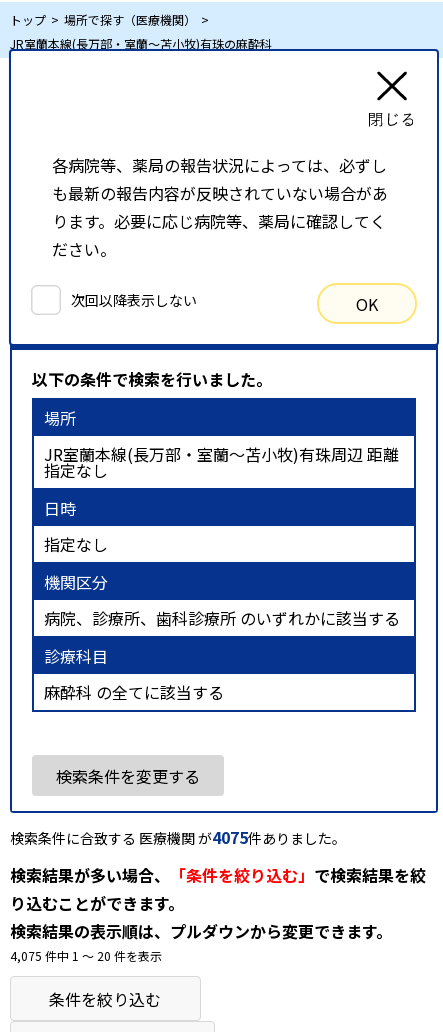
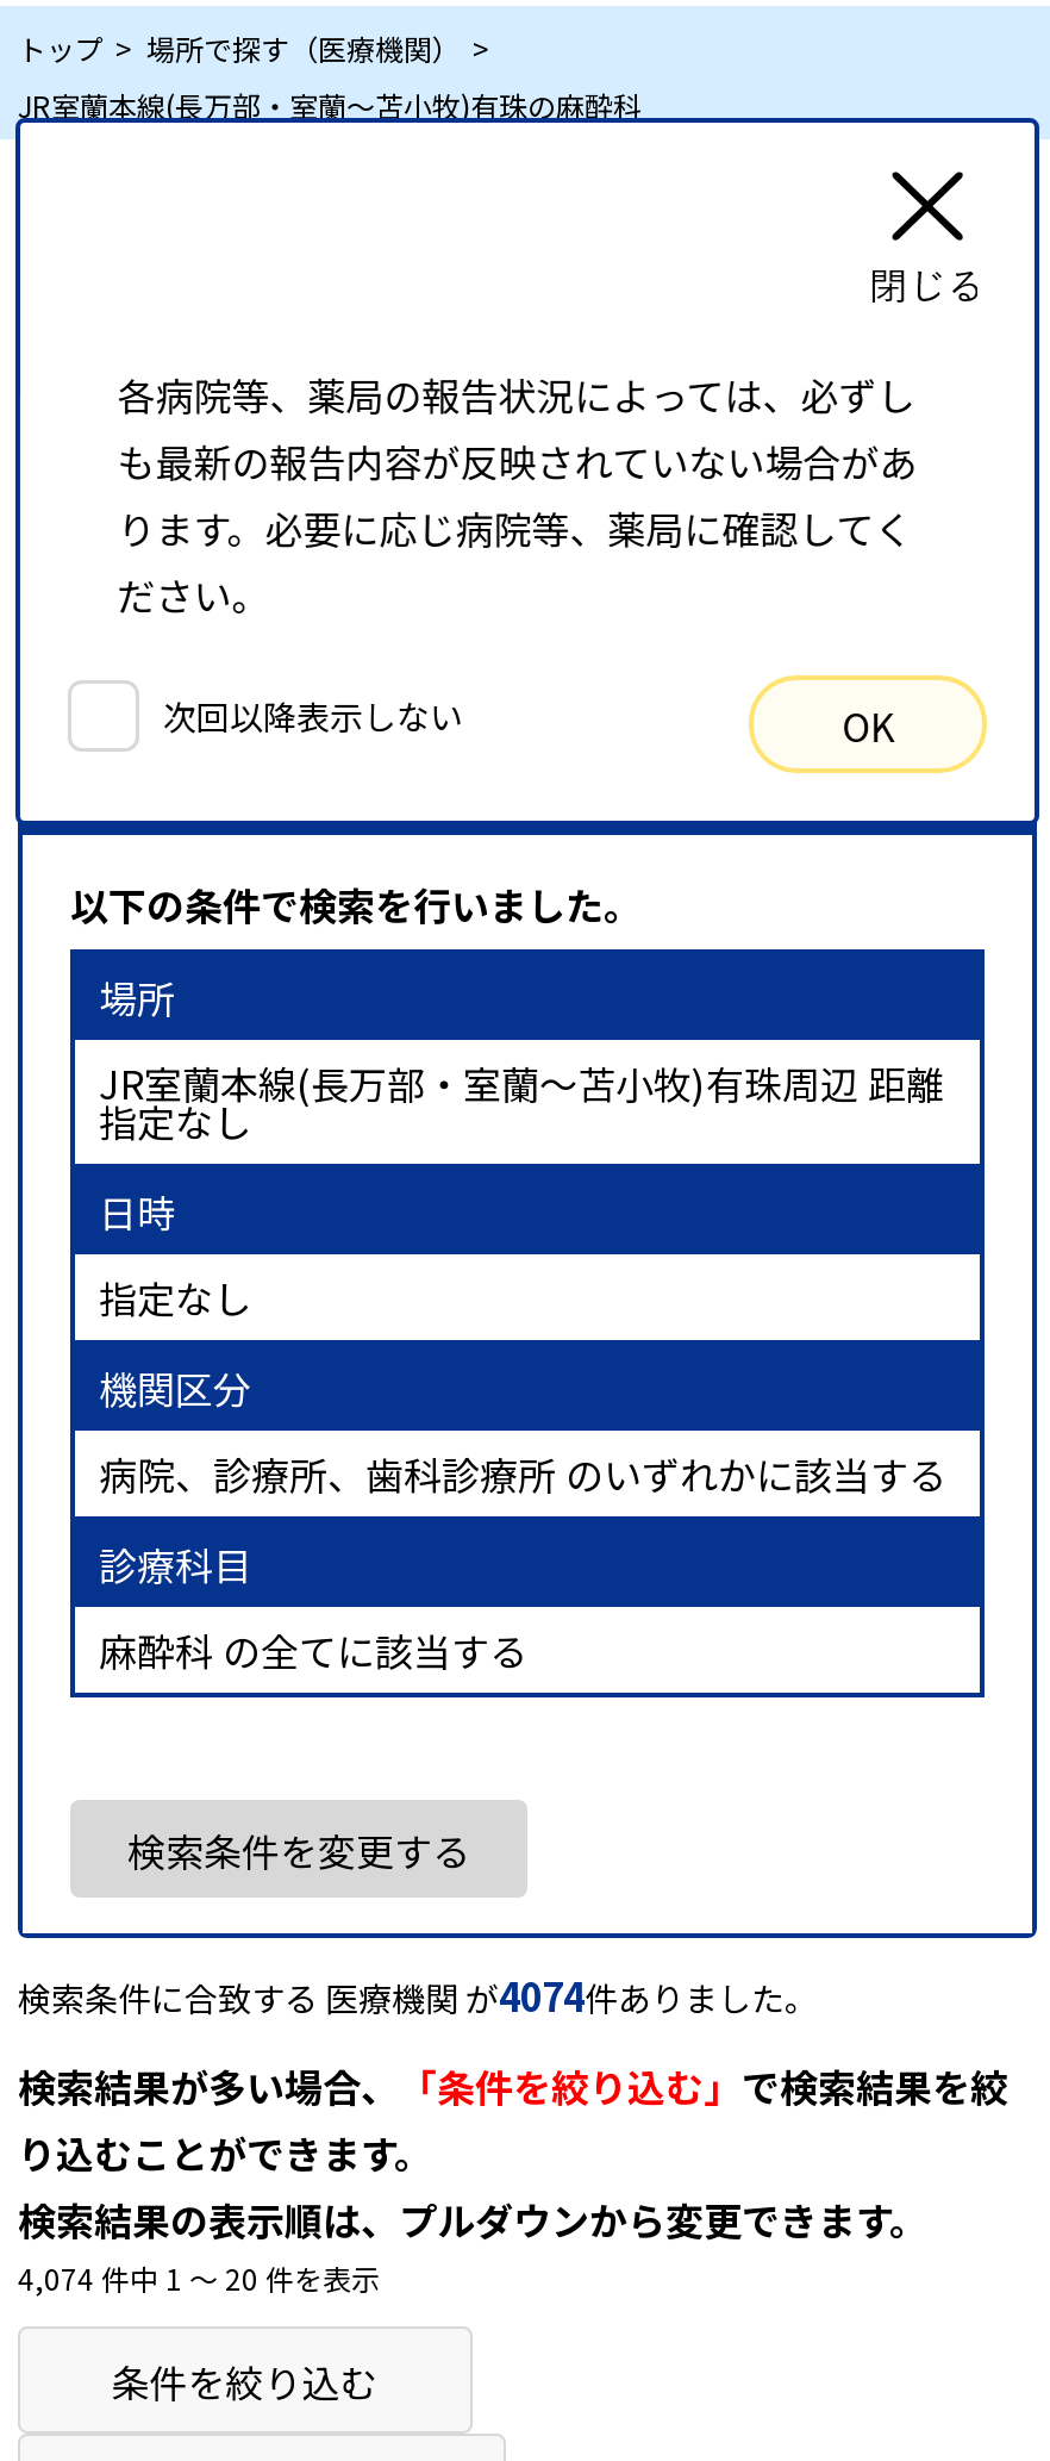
- 検索条件に合致する 医療機関 が4075件ありました。
+ 検索条件に合致する 医療機関 が4074件ありました。

- 4,075 件中 1 〜 20 件を表示
+ 4,074 件中 1 〜 20 件を表示
